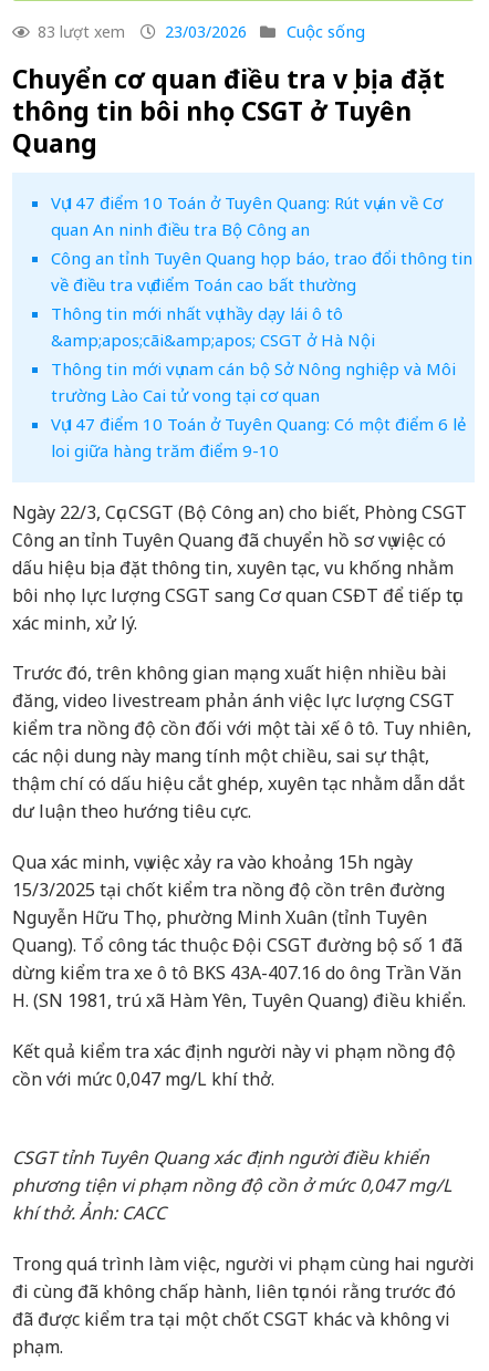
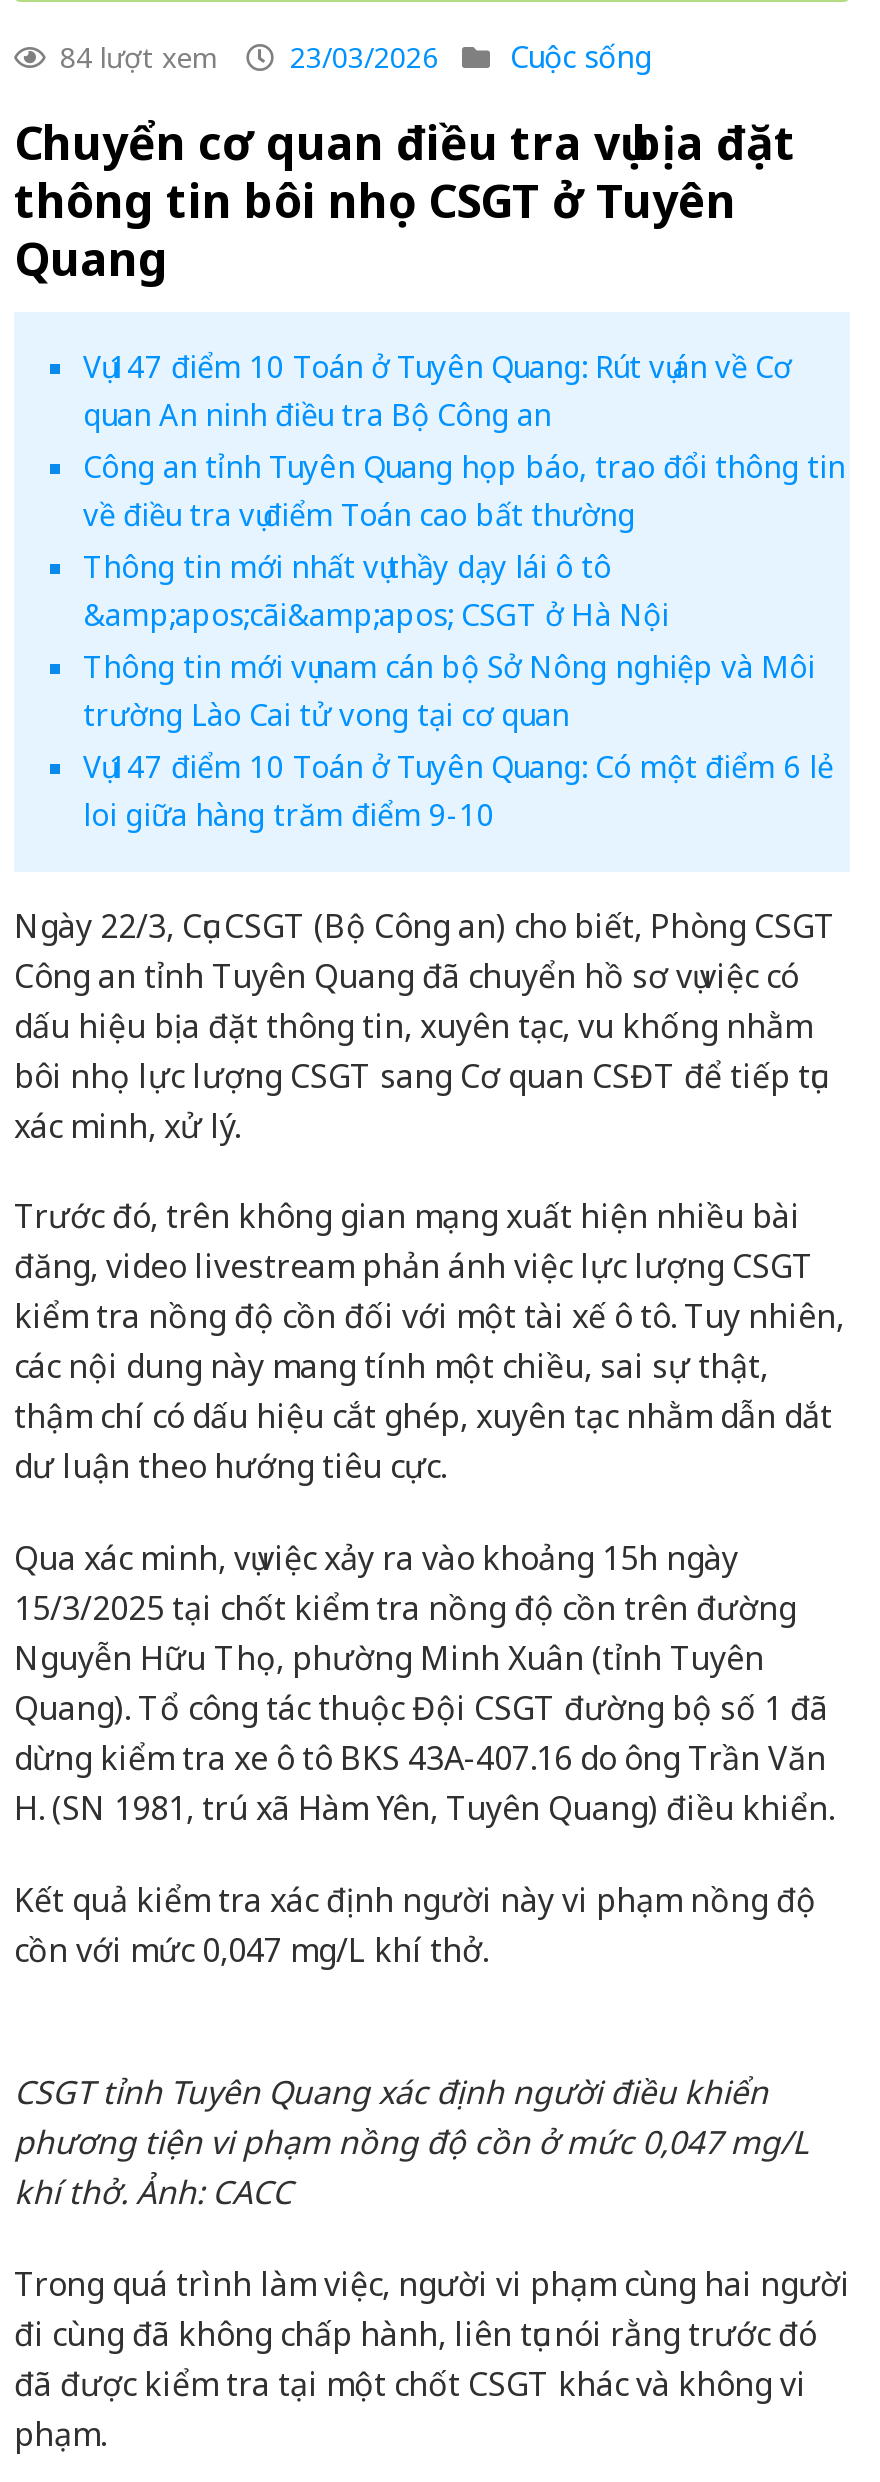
- 83 lượt xem 23/03/2026 Cuộc sống
+ 84 lượt xem 23/03/2026 Cuộc sống
